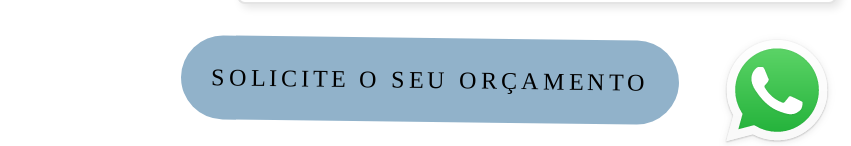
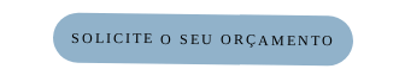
- [image]
